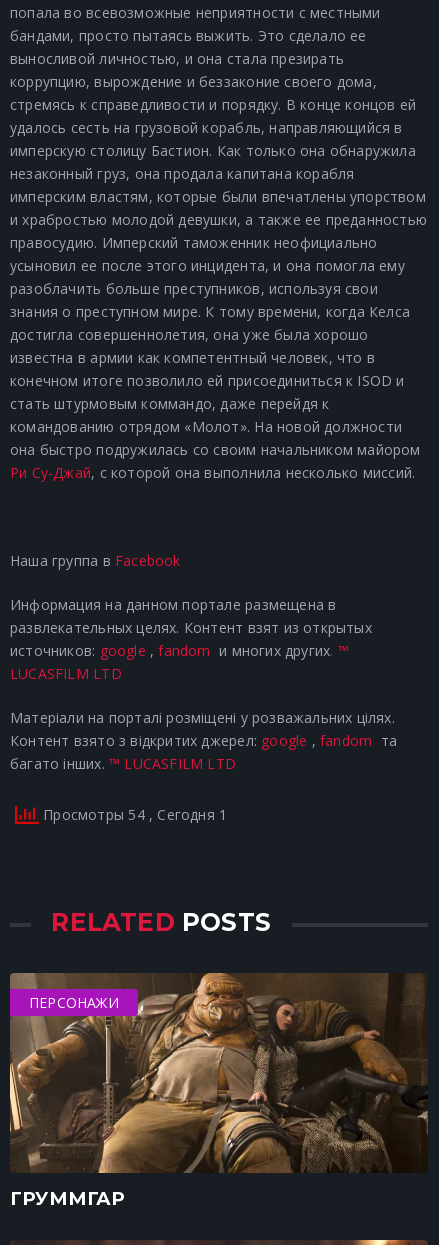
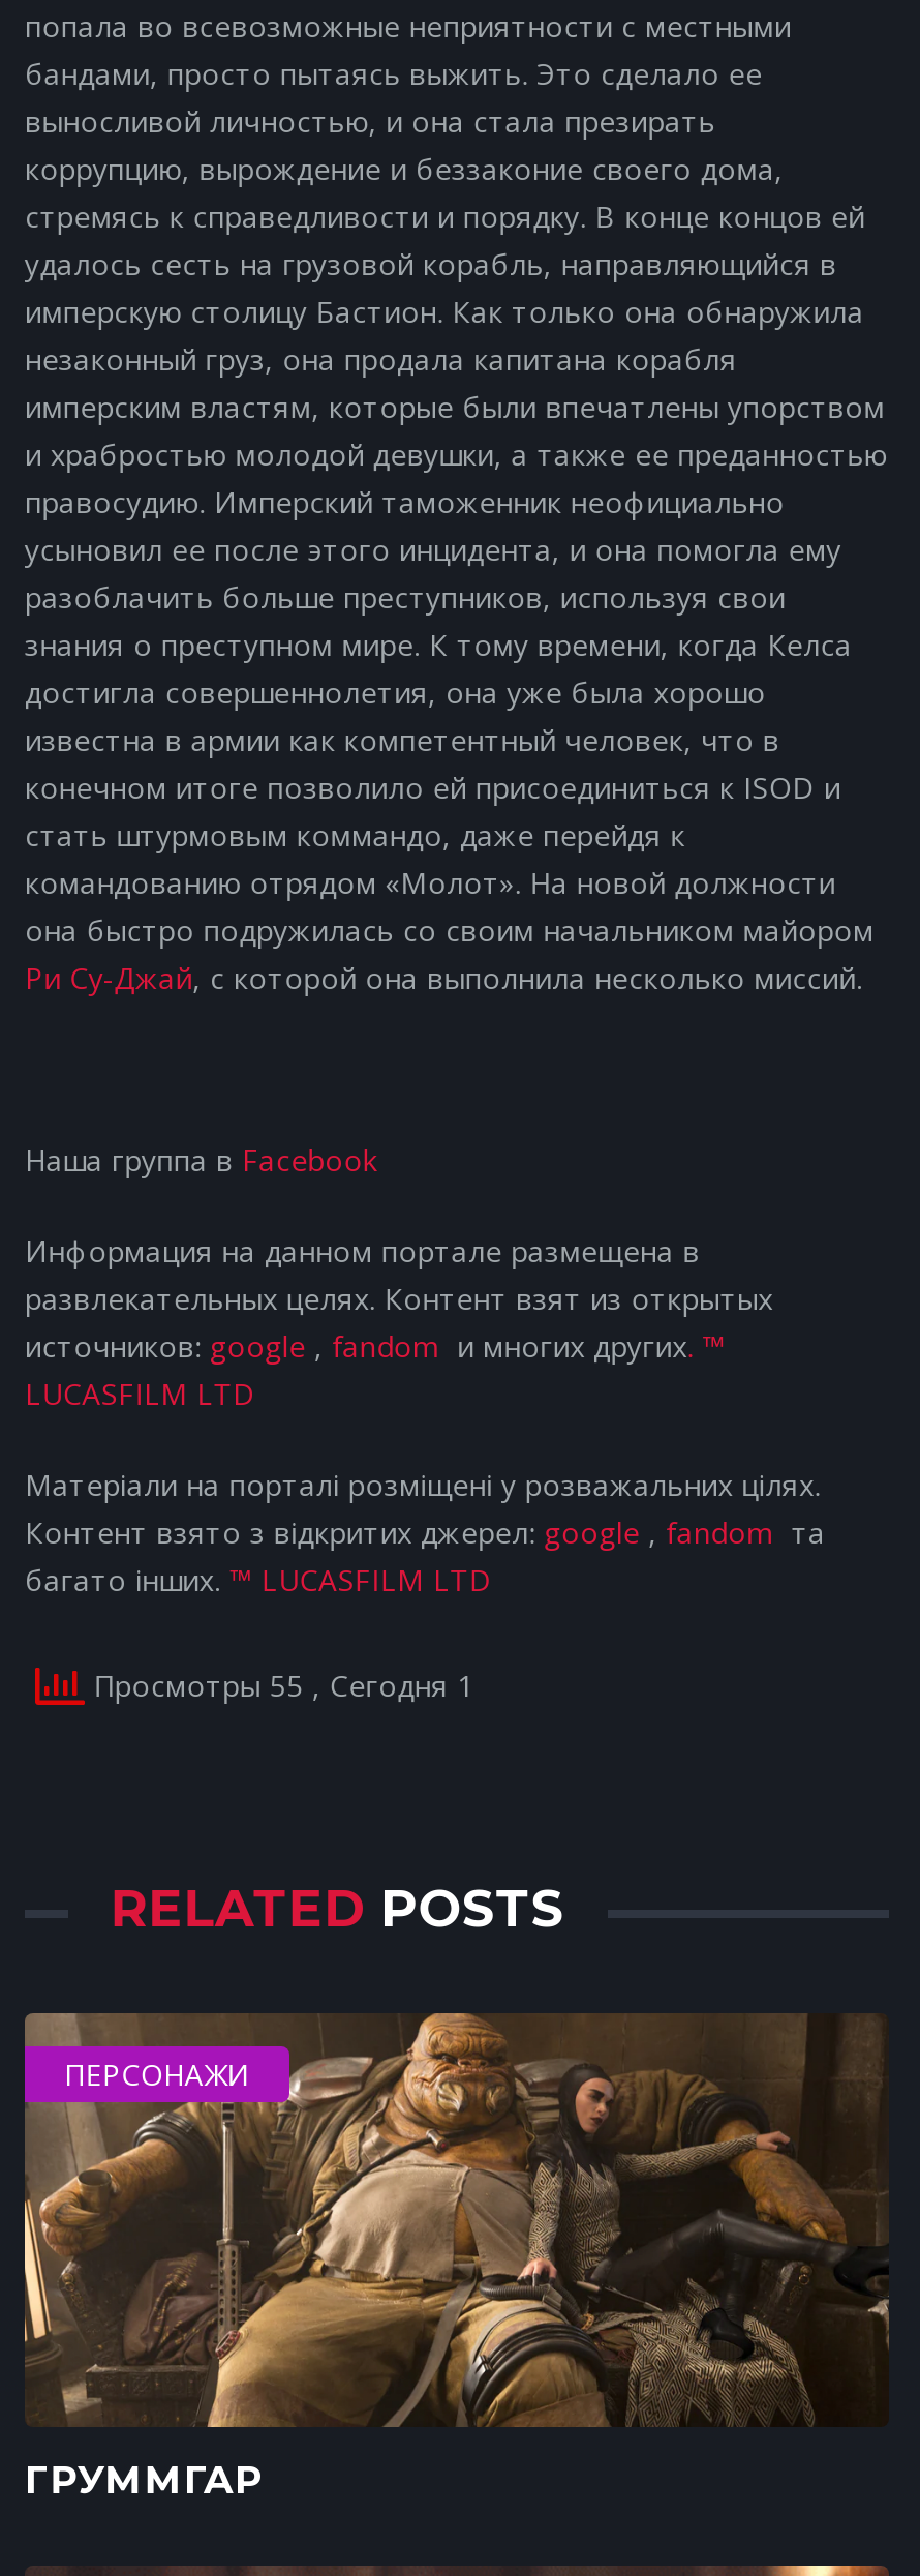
- Просмотры 54, Сегодня 1
+ Просмотры 55, Сегодня 1
